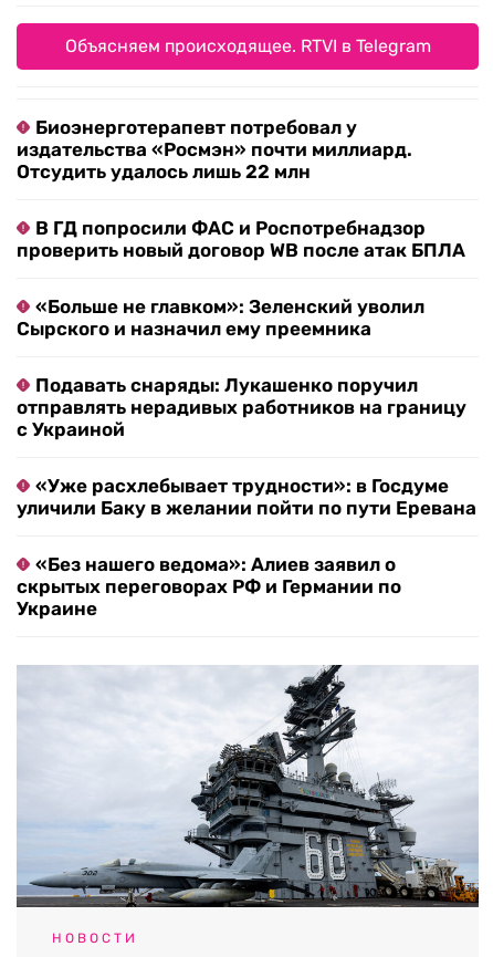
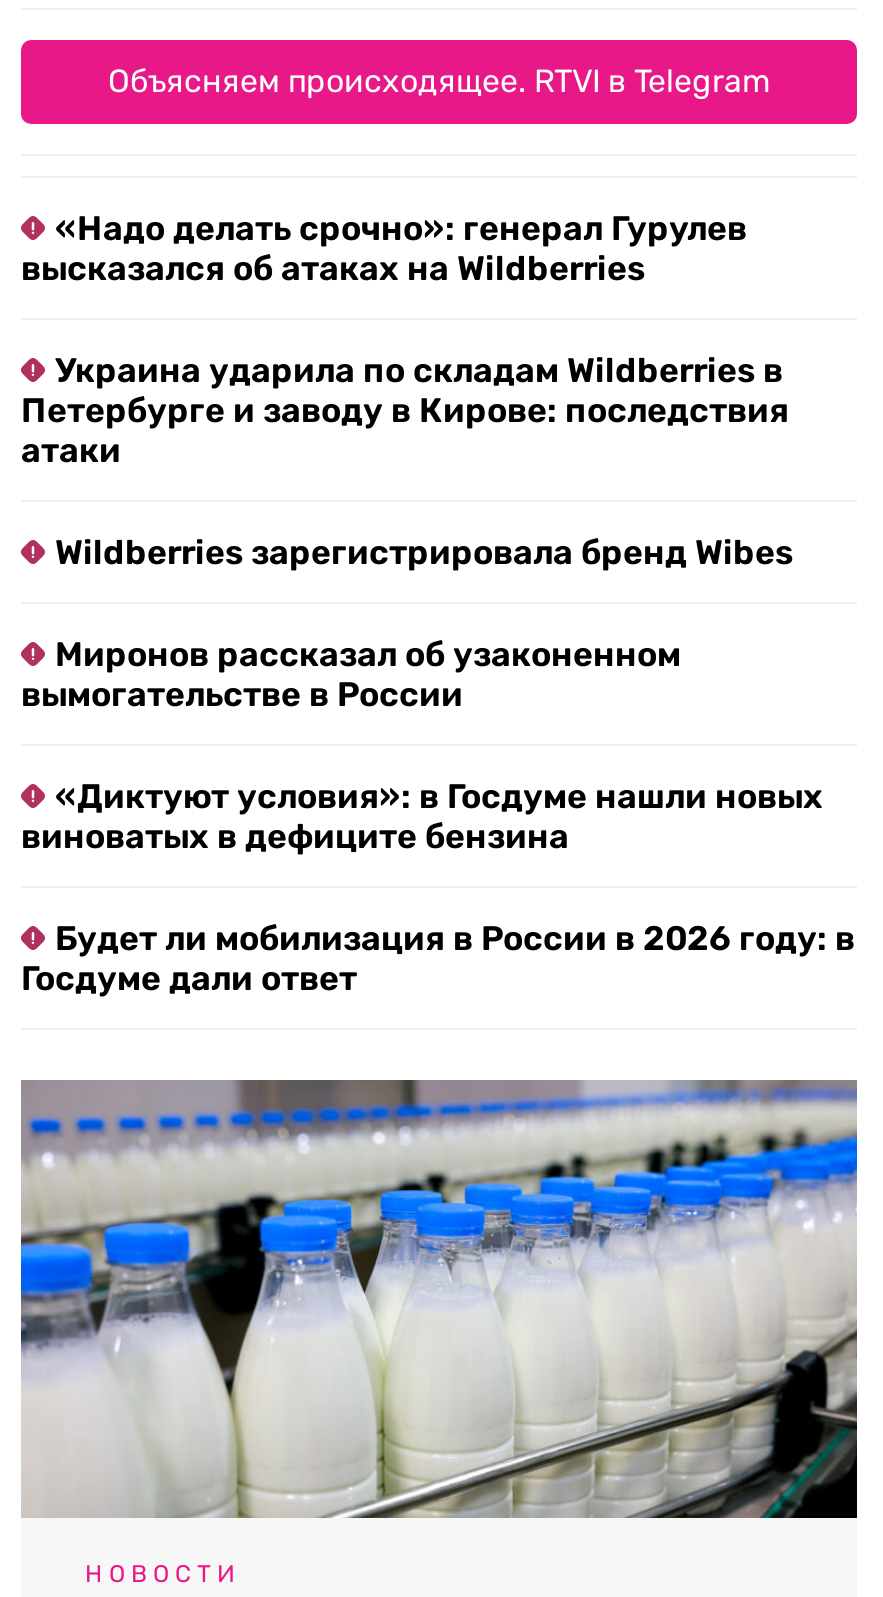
- Биоэнерготерапевт потребовал у
- издательства «Росмэн» почти миллиард.
- Отсудить удалось лишь 22 млн
+ «Надо делать срочно»: генерал Гурулев
+ высказался об атаках на Wildberries

- В ГД попросили ФАС и Роспотребнадзор
- проверить новый договор WB после атак БПЛА
+ Украина ударила по складам Wildberries в
+ Петербурге и заводу в Кирове: последствия
+ атаки

- «Больше не главком»: Зеленский уволил
- Сырского и назначил ему преемника
+ Wildberries зарегистрировала бренд Wibes

- Подавать снаряды: Лукашенко поручил
- отправлять нерадивых работников на границу
- с Украиной
+ Миронов рассказал об узаконенном
+ вымогательстве в России

- «Уже расхлебывает трудности»: в Госдуме
- уличили Баку в желании пойти по пути Еревана
+ «Диктуют условия»: в Госдуме нашли новых
+ виноватых в дефиците бензина

- «Без нашего ведома»: Алиев заявил о
- скрытых переговорах РФ и Германии по
- Украине
+ Будет ли мобилизация в России в 2026 году: в
+ Госдуме дали ответ

- [image]
+ [image]
